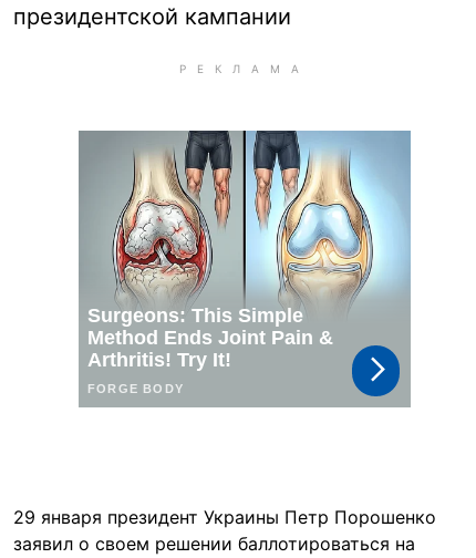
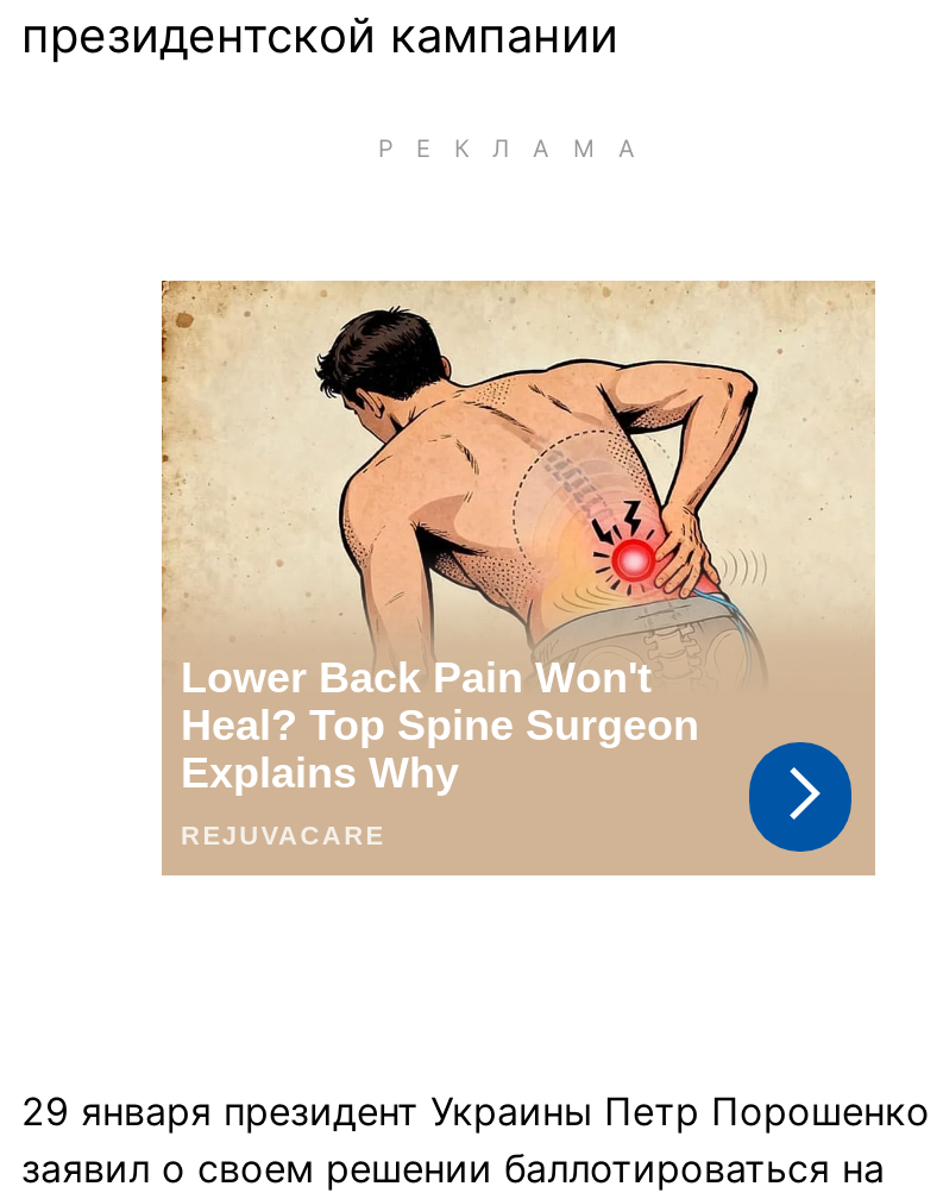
- [image]
+ [image]
